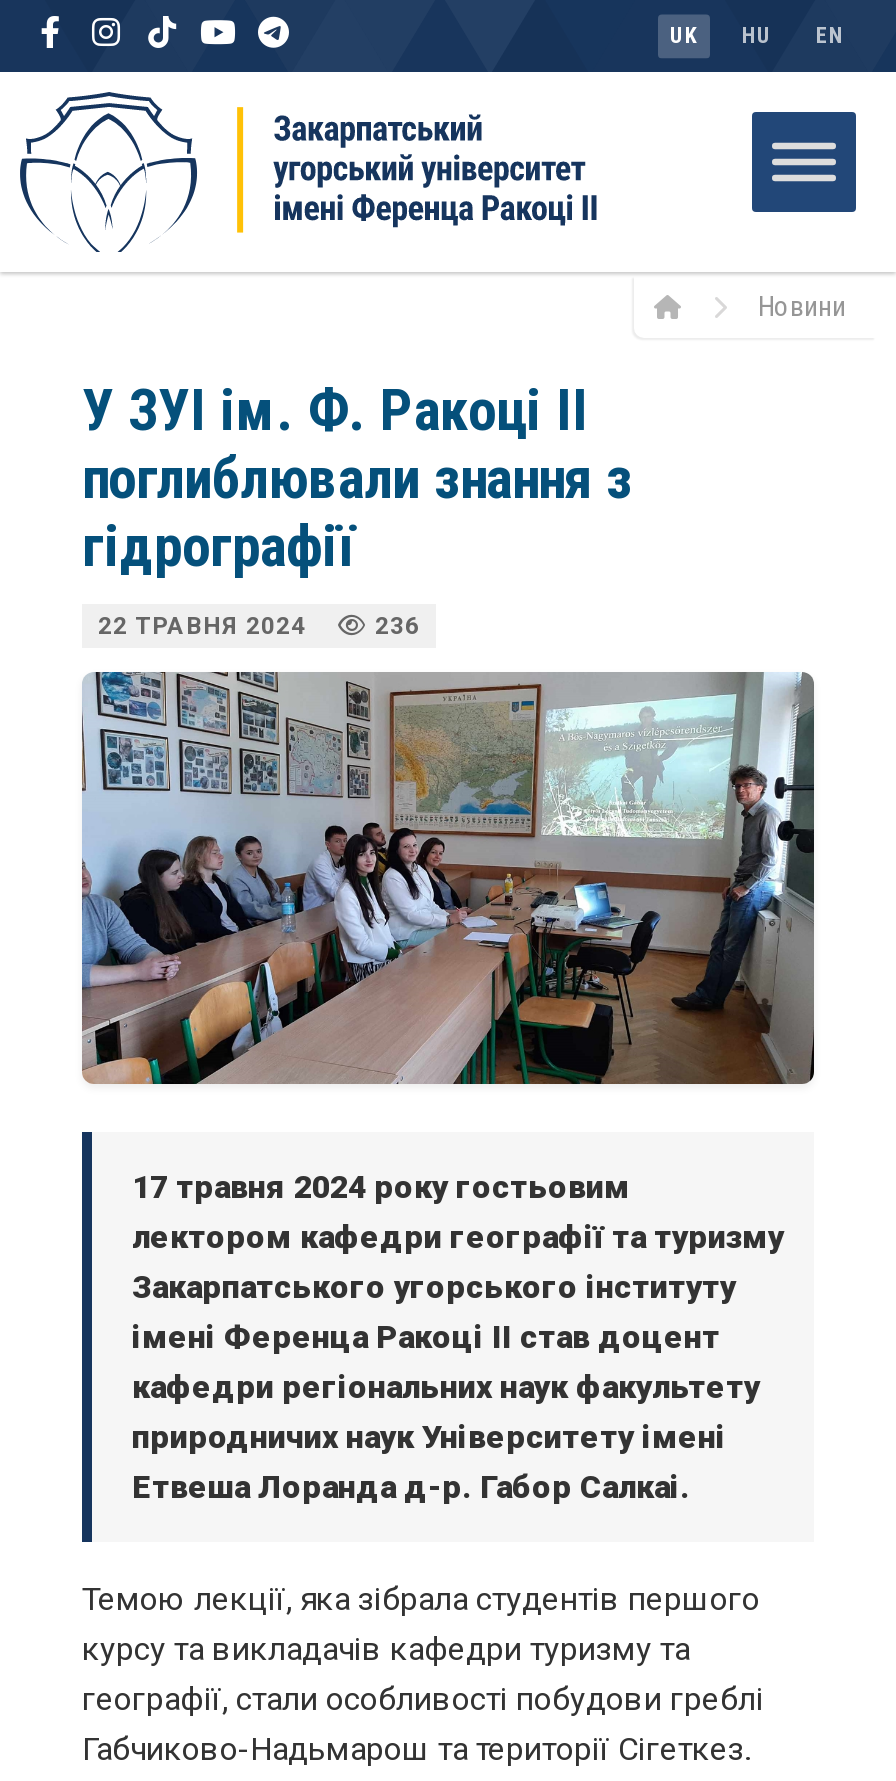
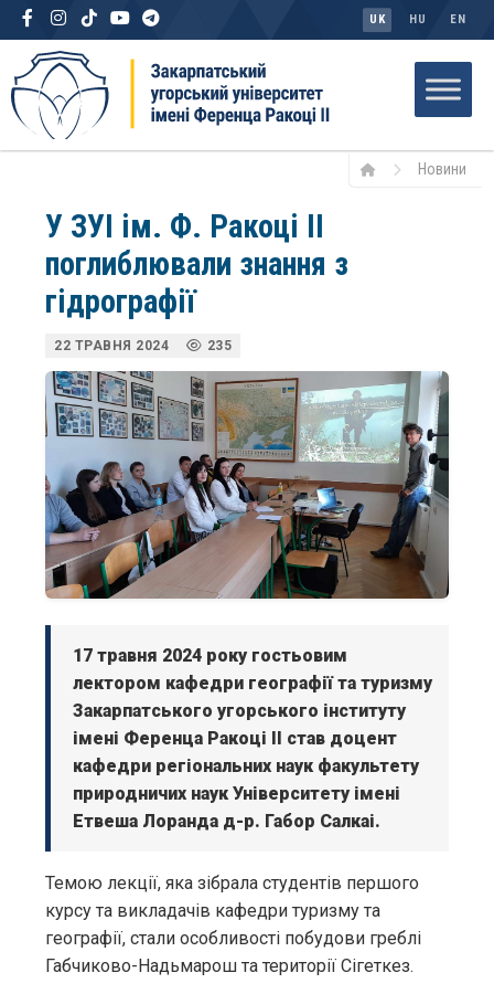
- 236
+ 235
